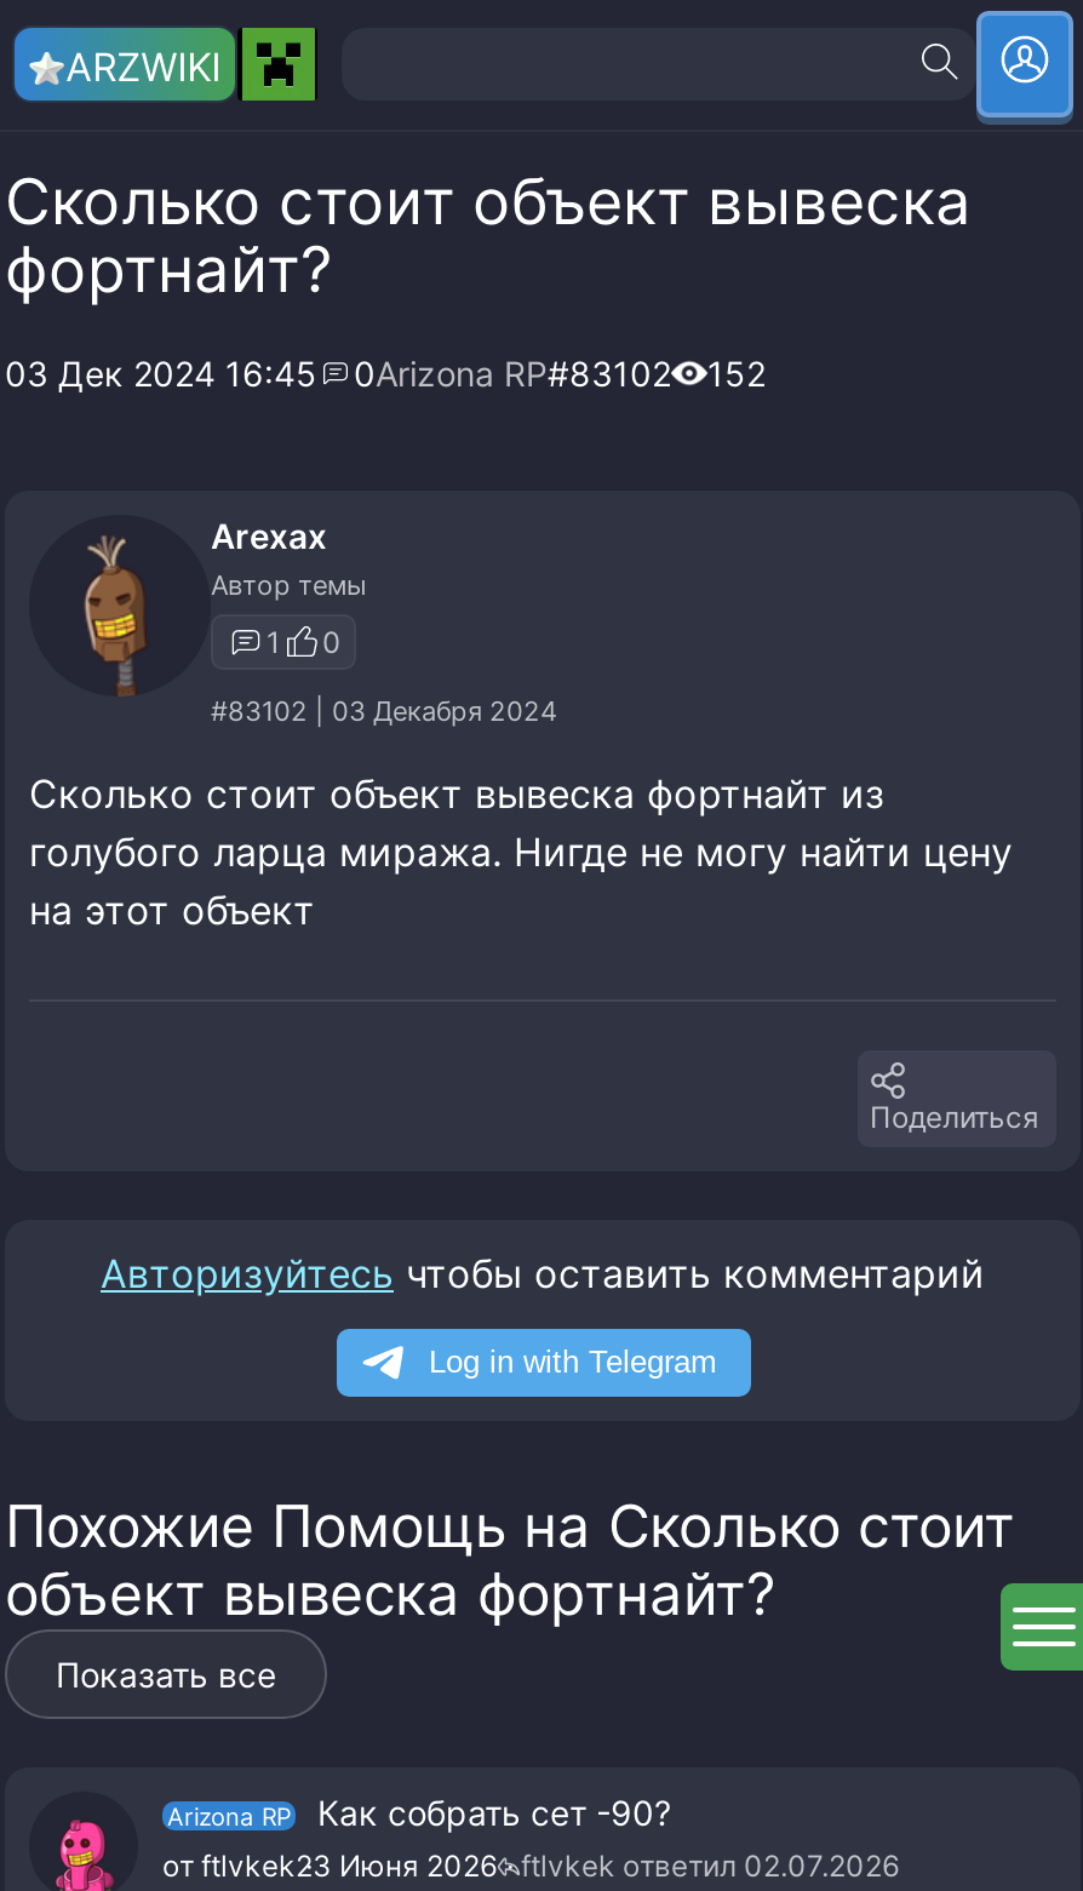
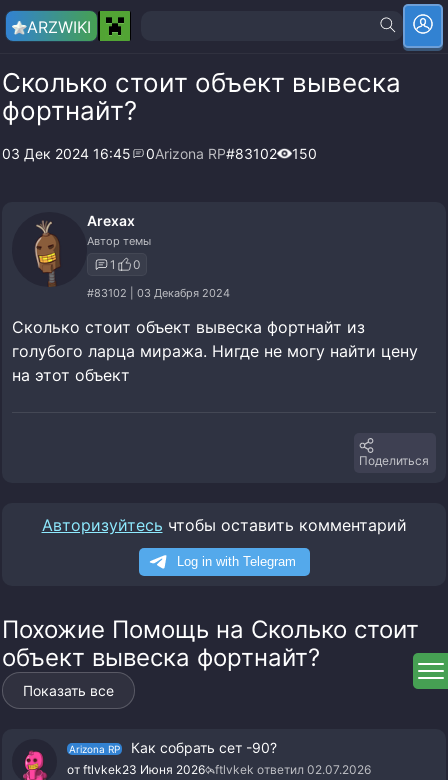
- 152
+ 150
